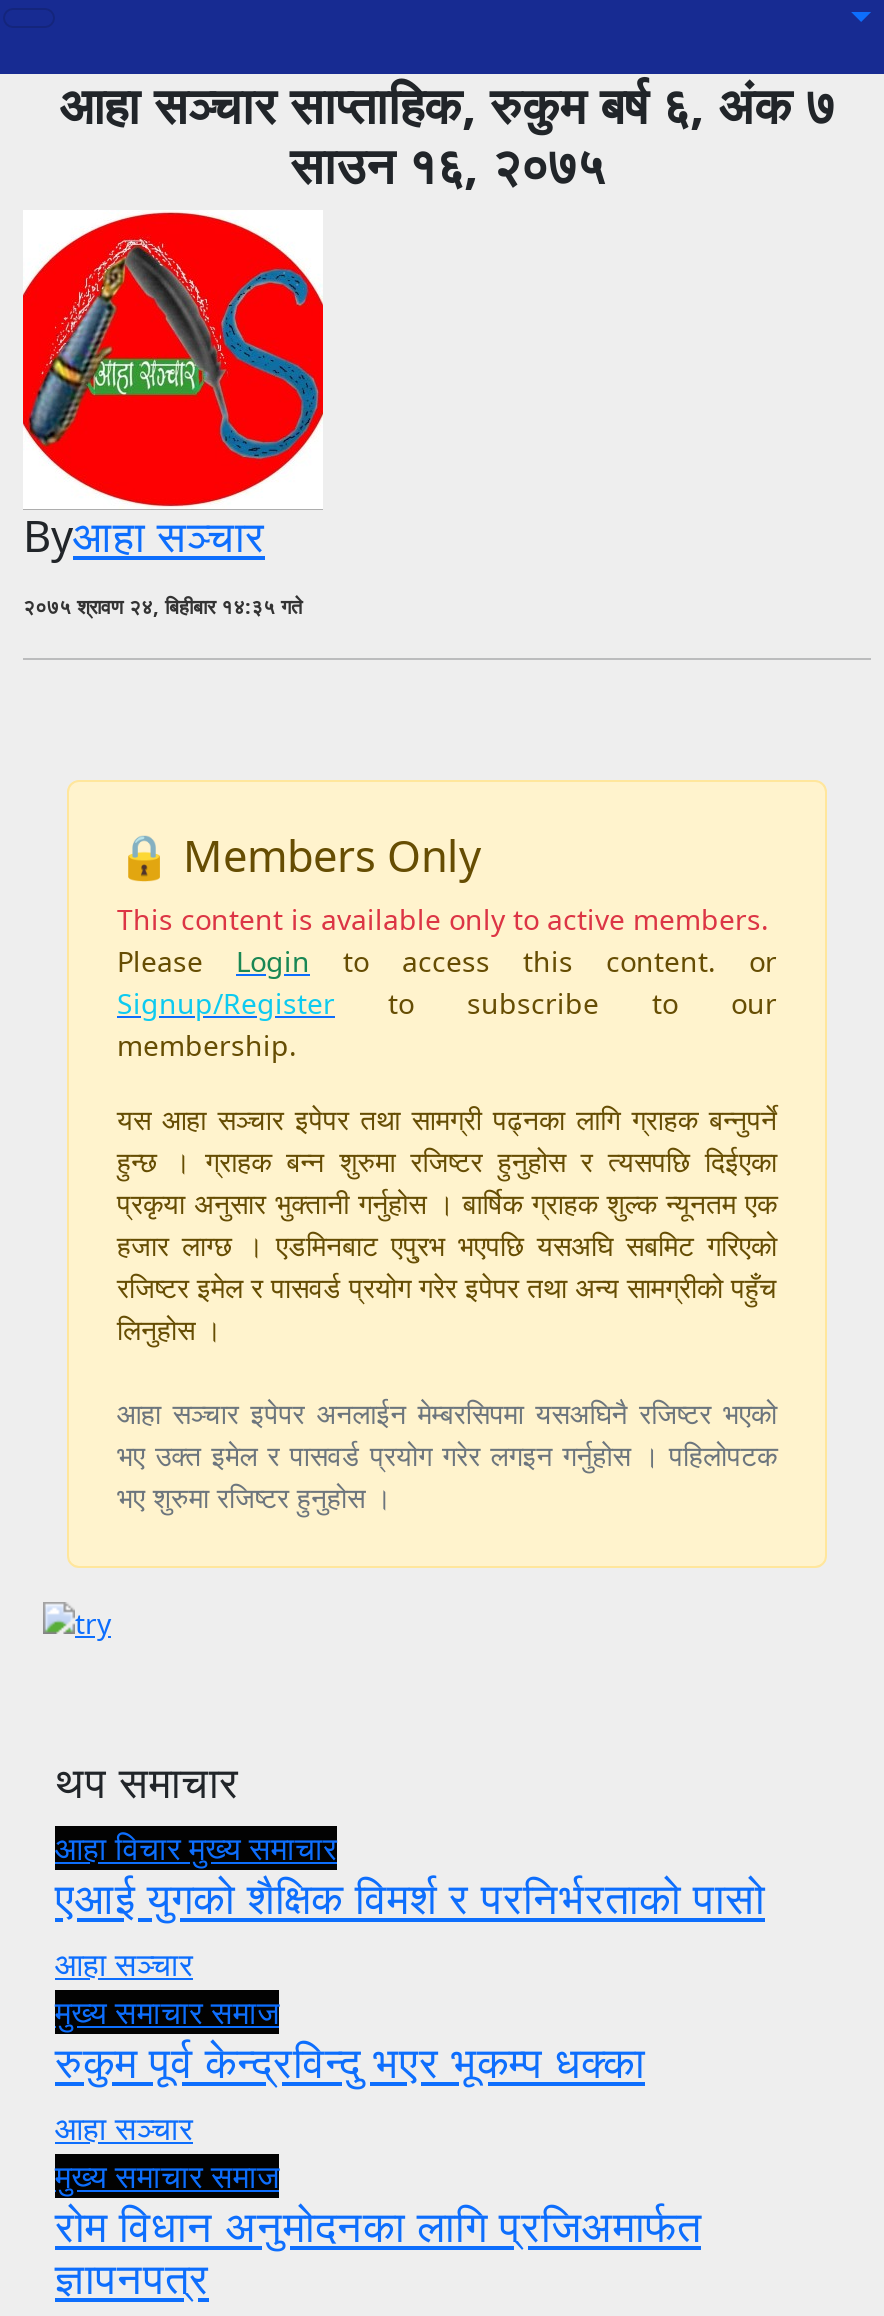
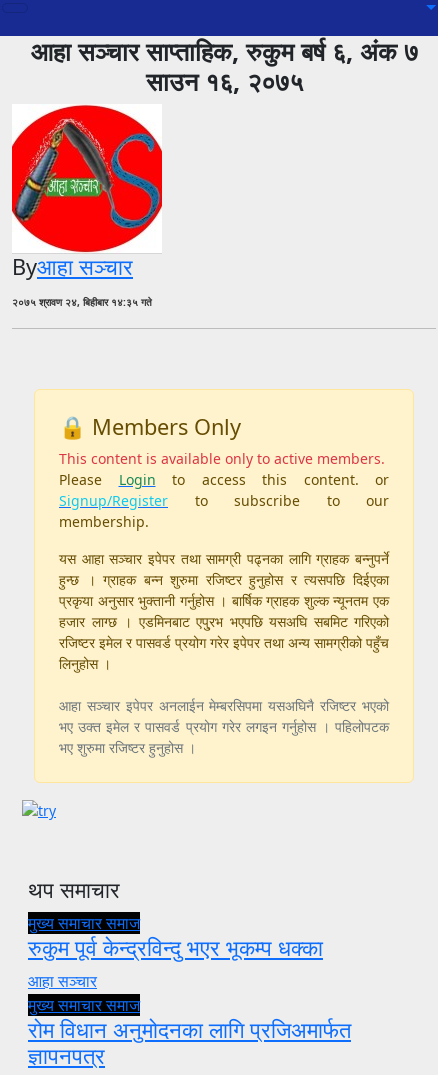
- आहा विचारमुख्य समाचार
- एआई युगको शैक्षिक विमर्श र परनिर्भरताको पासो
- आहा सञ्चार
